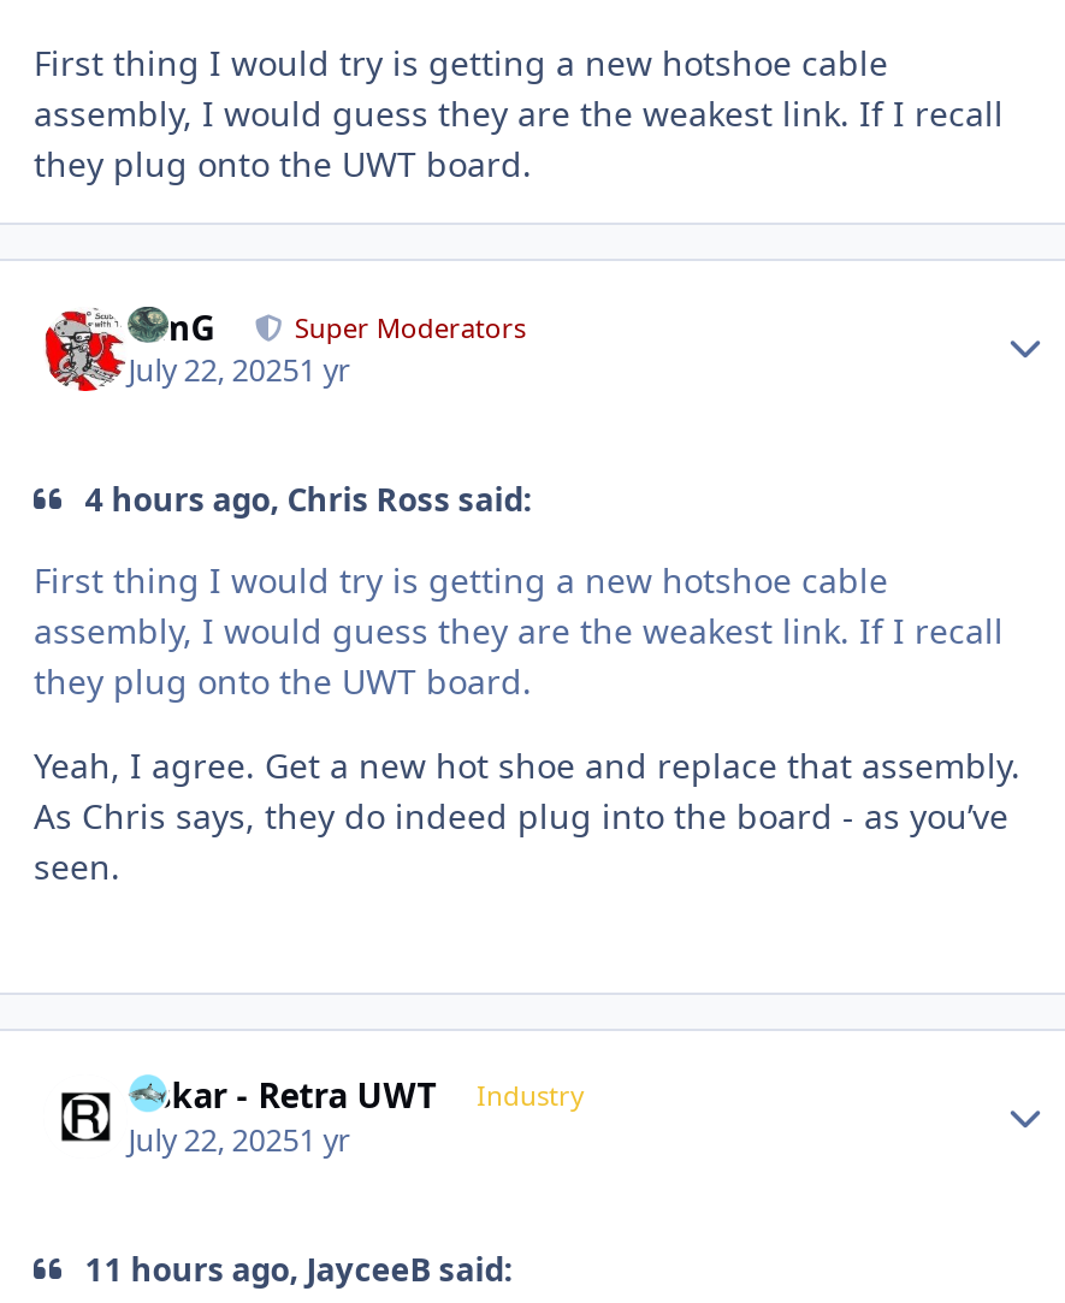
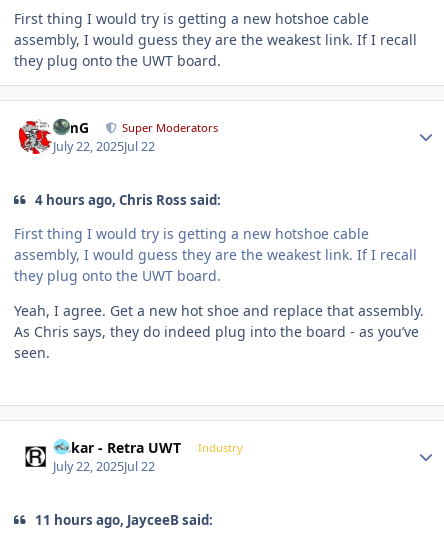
- July 22, 20251 yr
+ July 22, 2025Jul 22

- July 22, 20251 yr
+ July 22, 2025Jul 22
